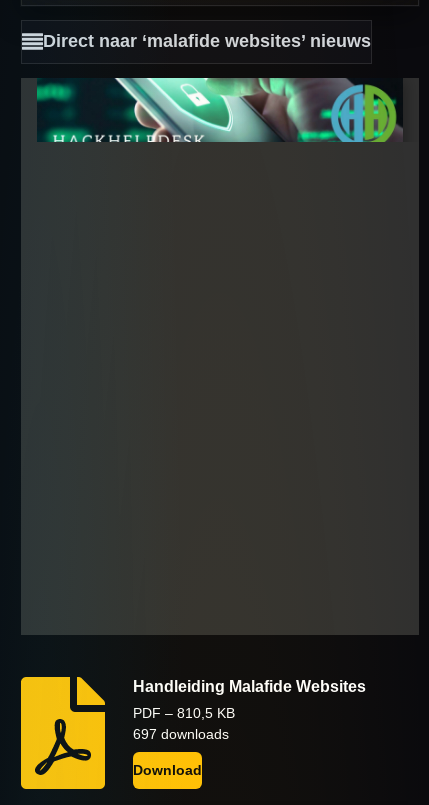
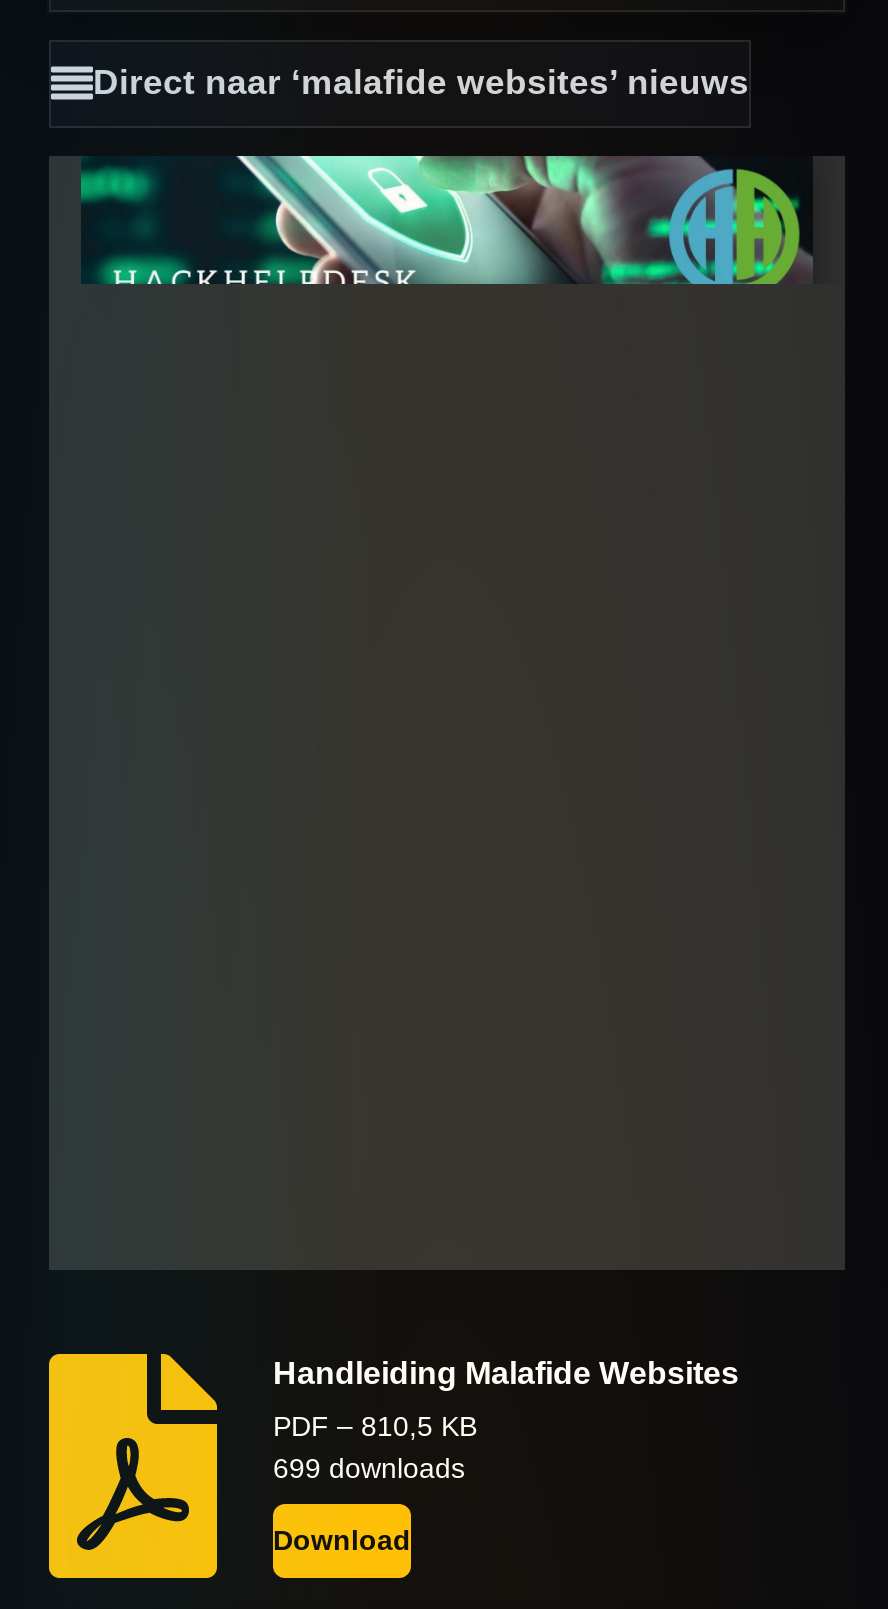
- 697 downloads
+ 699 downloads
